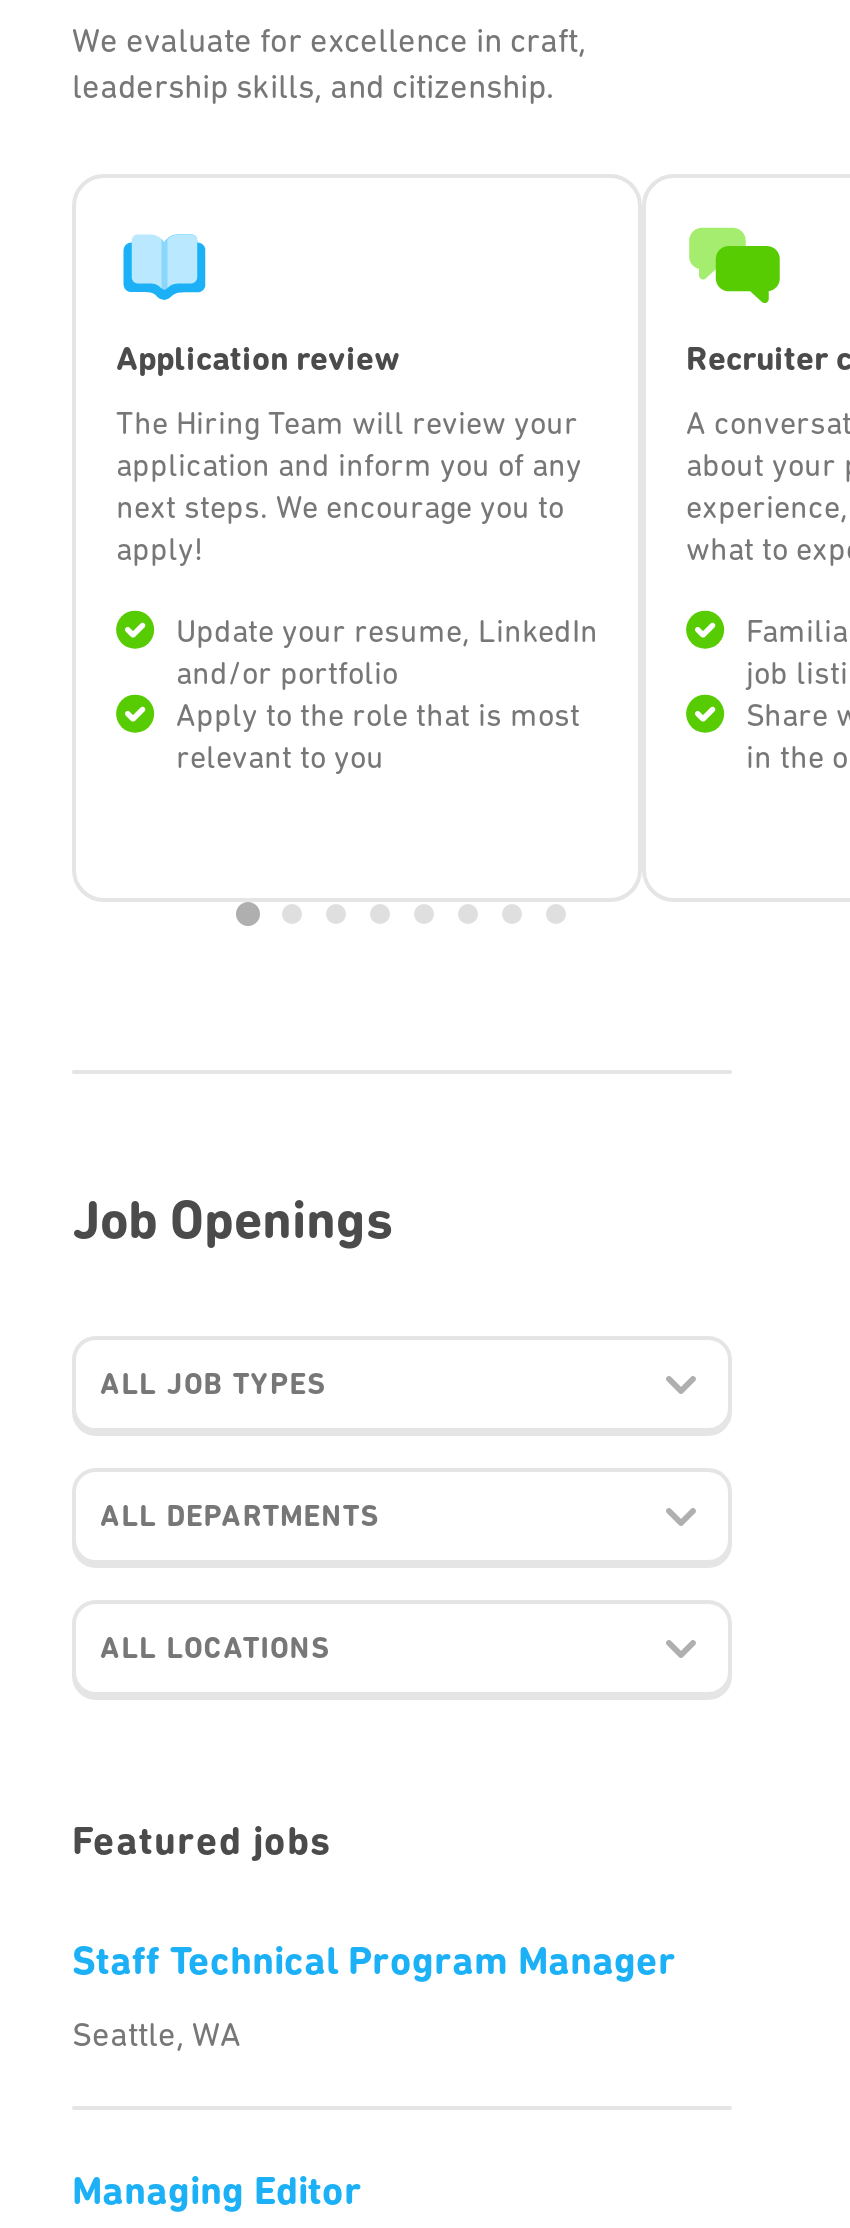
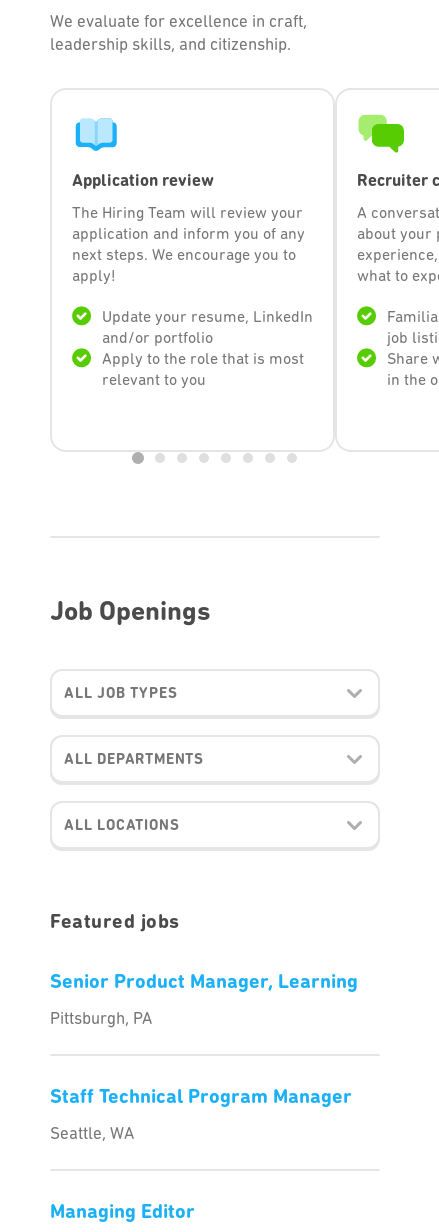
+ Senior Product Manager, Learning
+ Pittsburgh, PA
